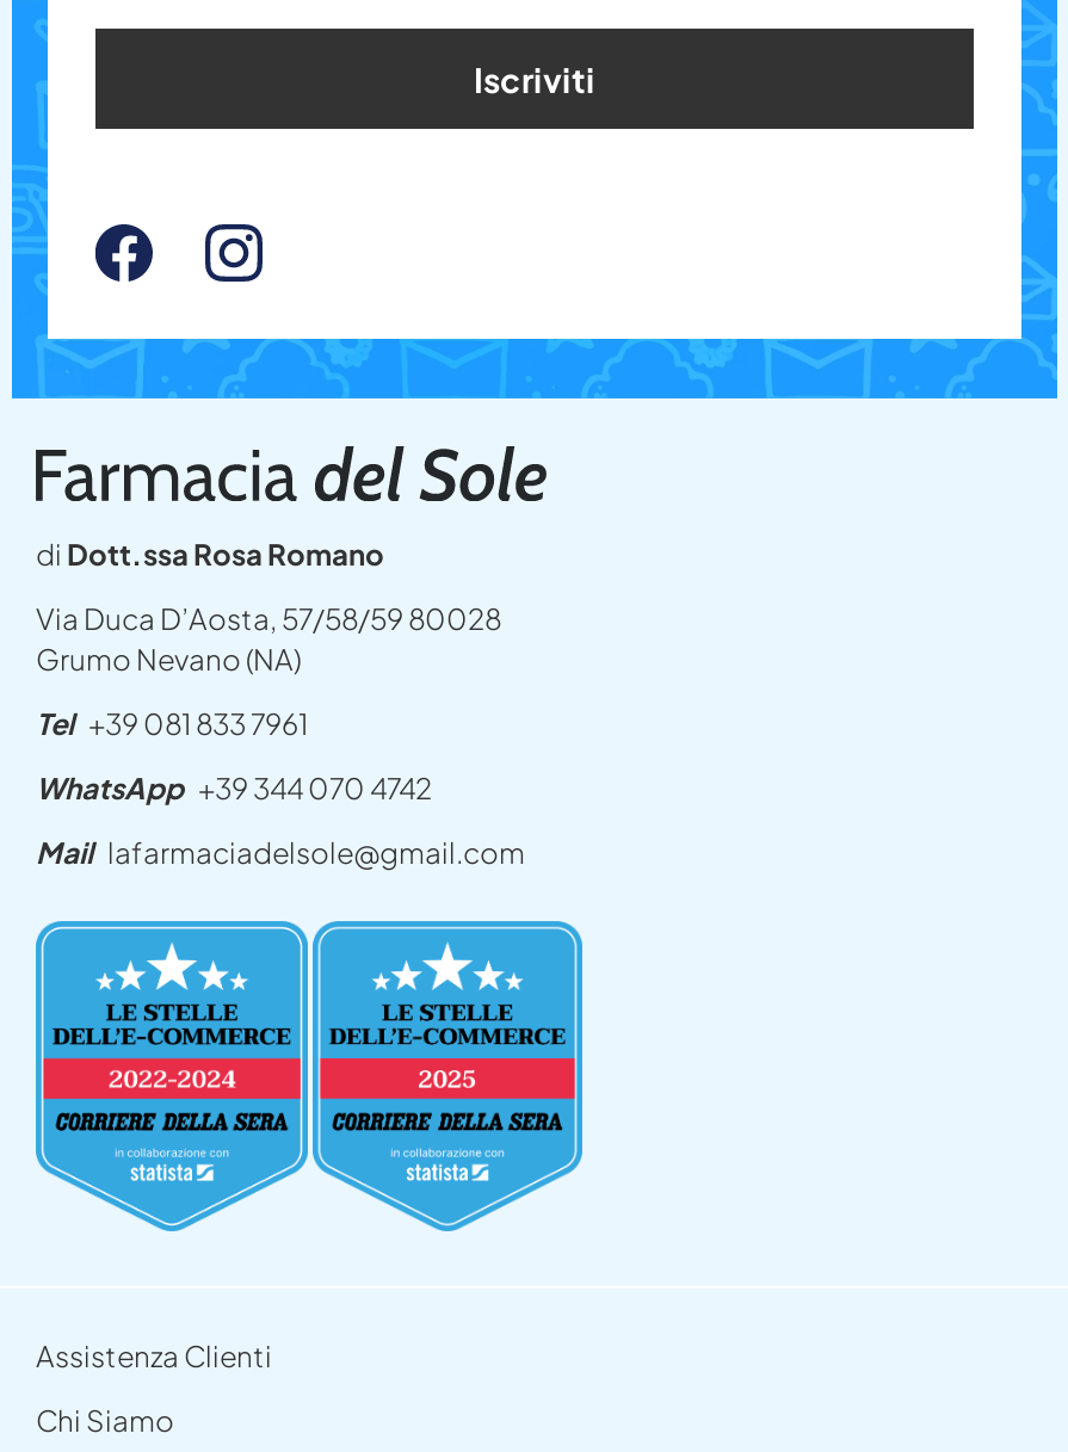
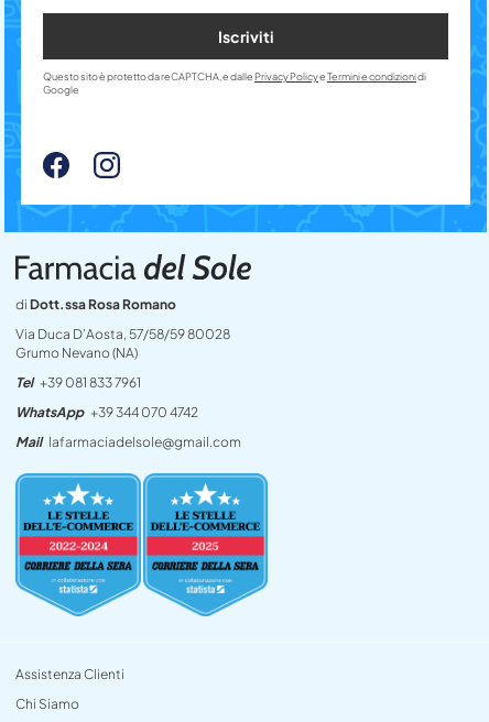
+ Questo sito è protetto da reCAPTCHA, e dalle Privacy Policye Termini e condizioni di
+ Google
